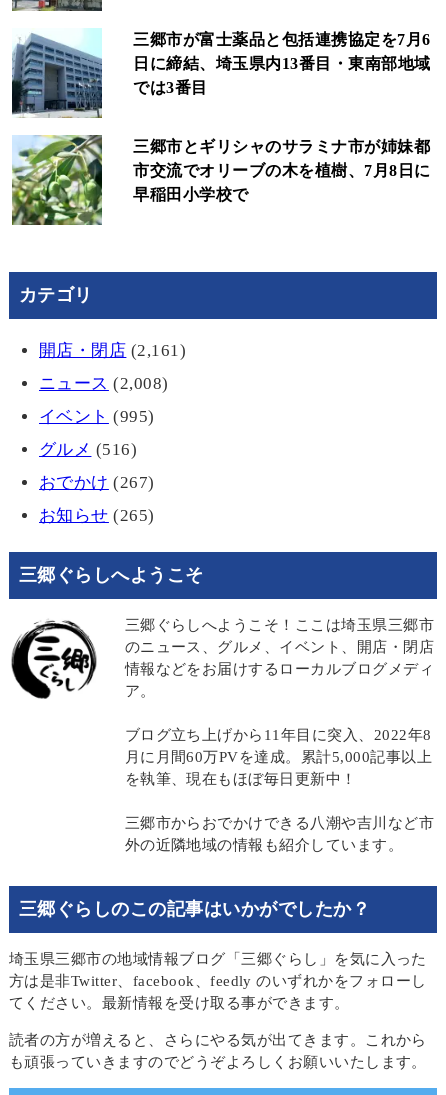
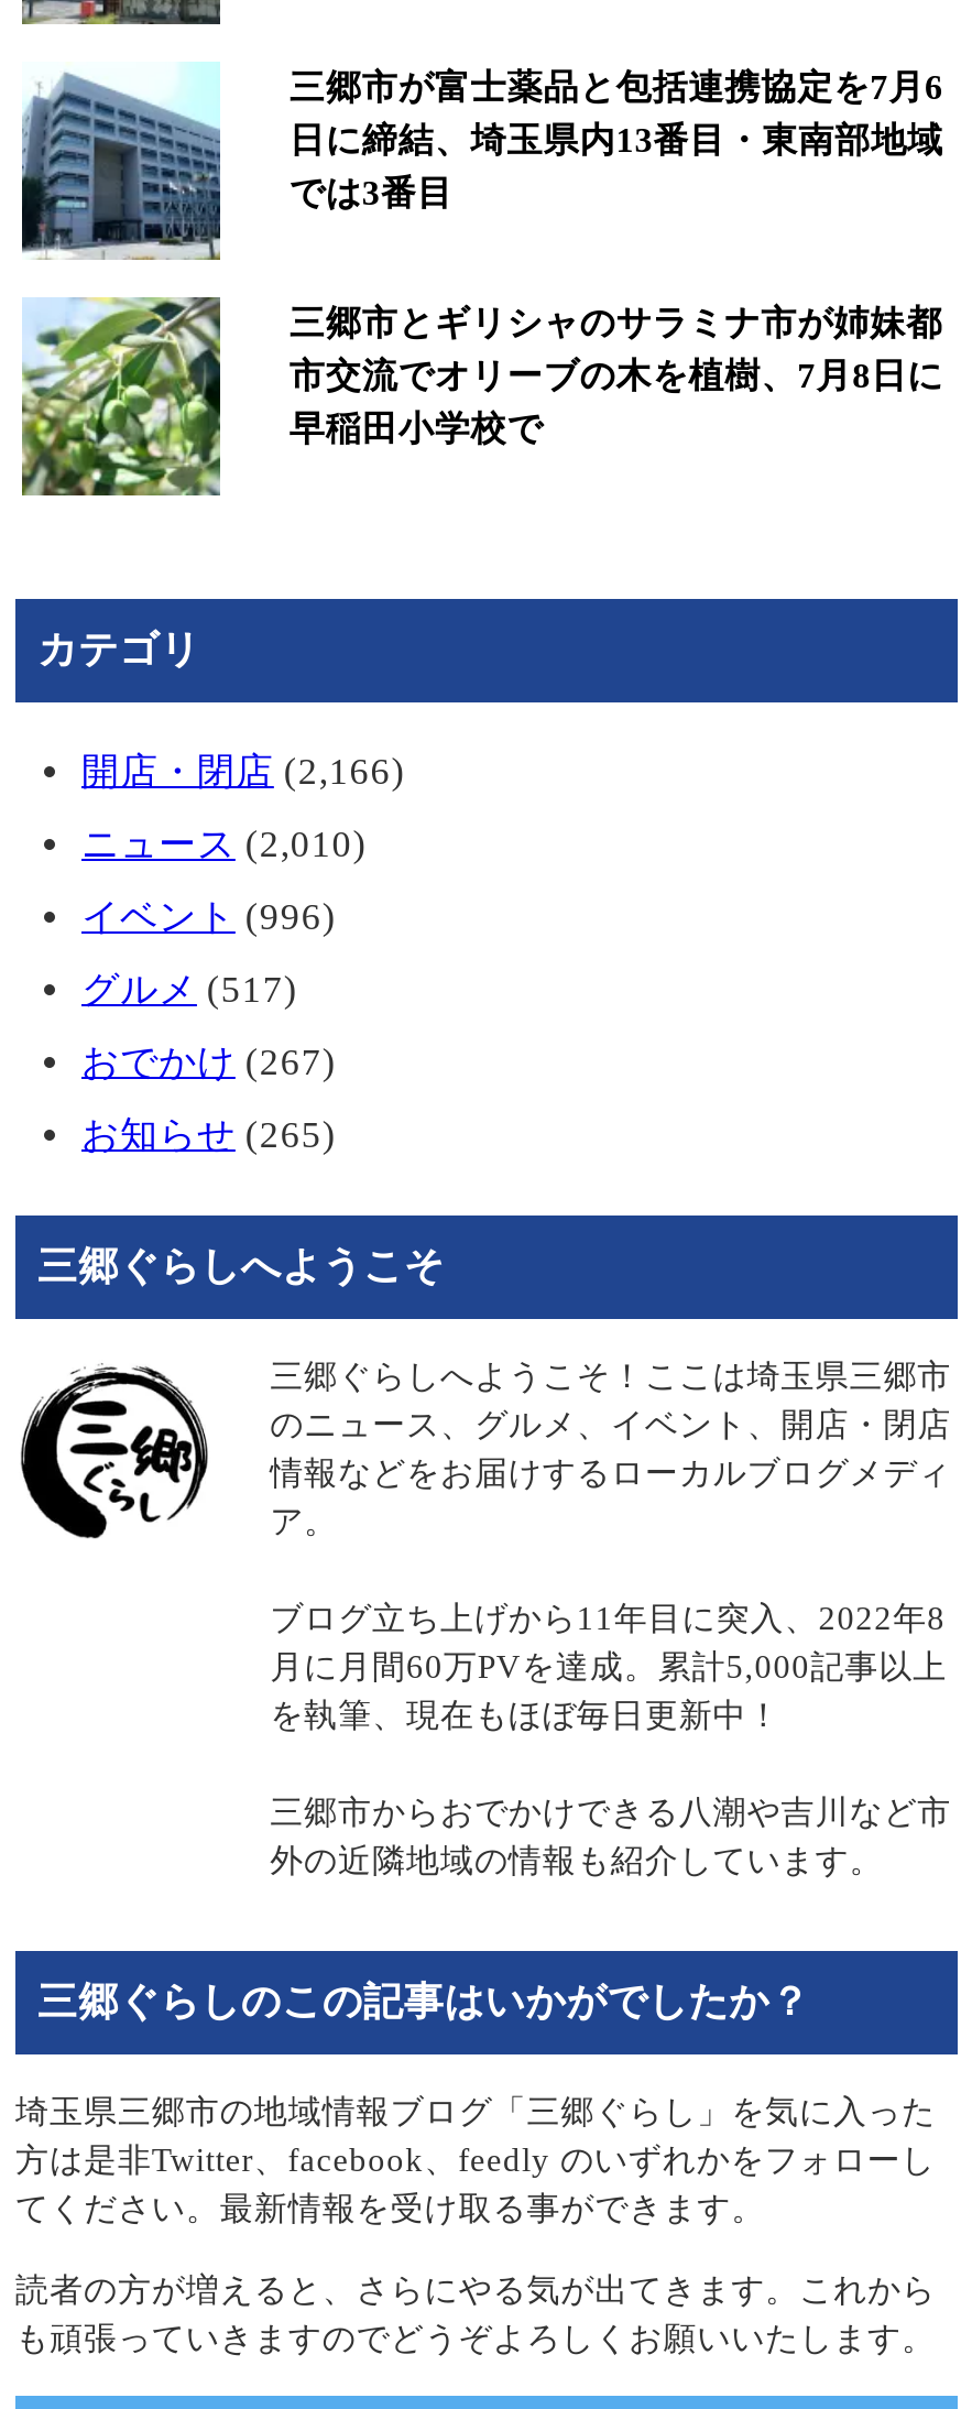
- 開店・閉店(2,161)
+ 開店・閉店(2,166)

- ニュース(2,008)
+ ニュース(2,010)

- イベント(995)
+ イベント(996)

- グルメ(516)
+ グルメ(517)
